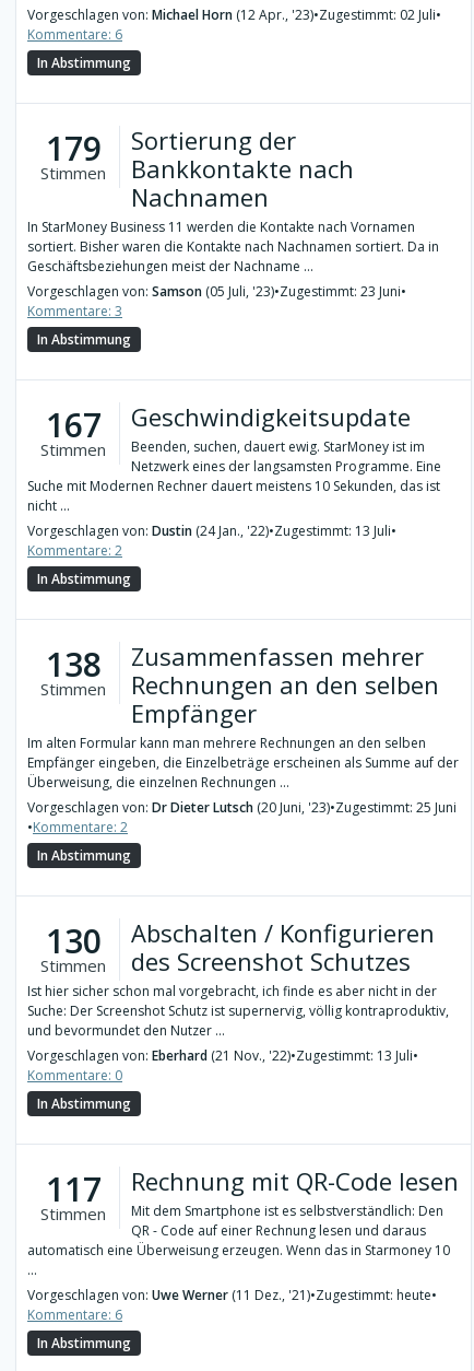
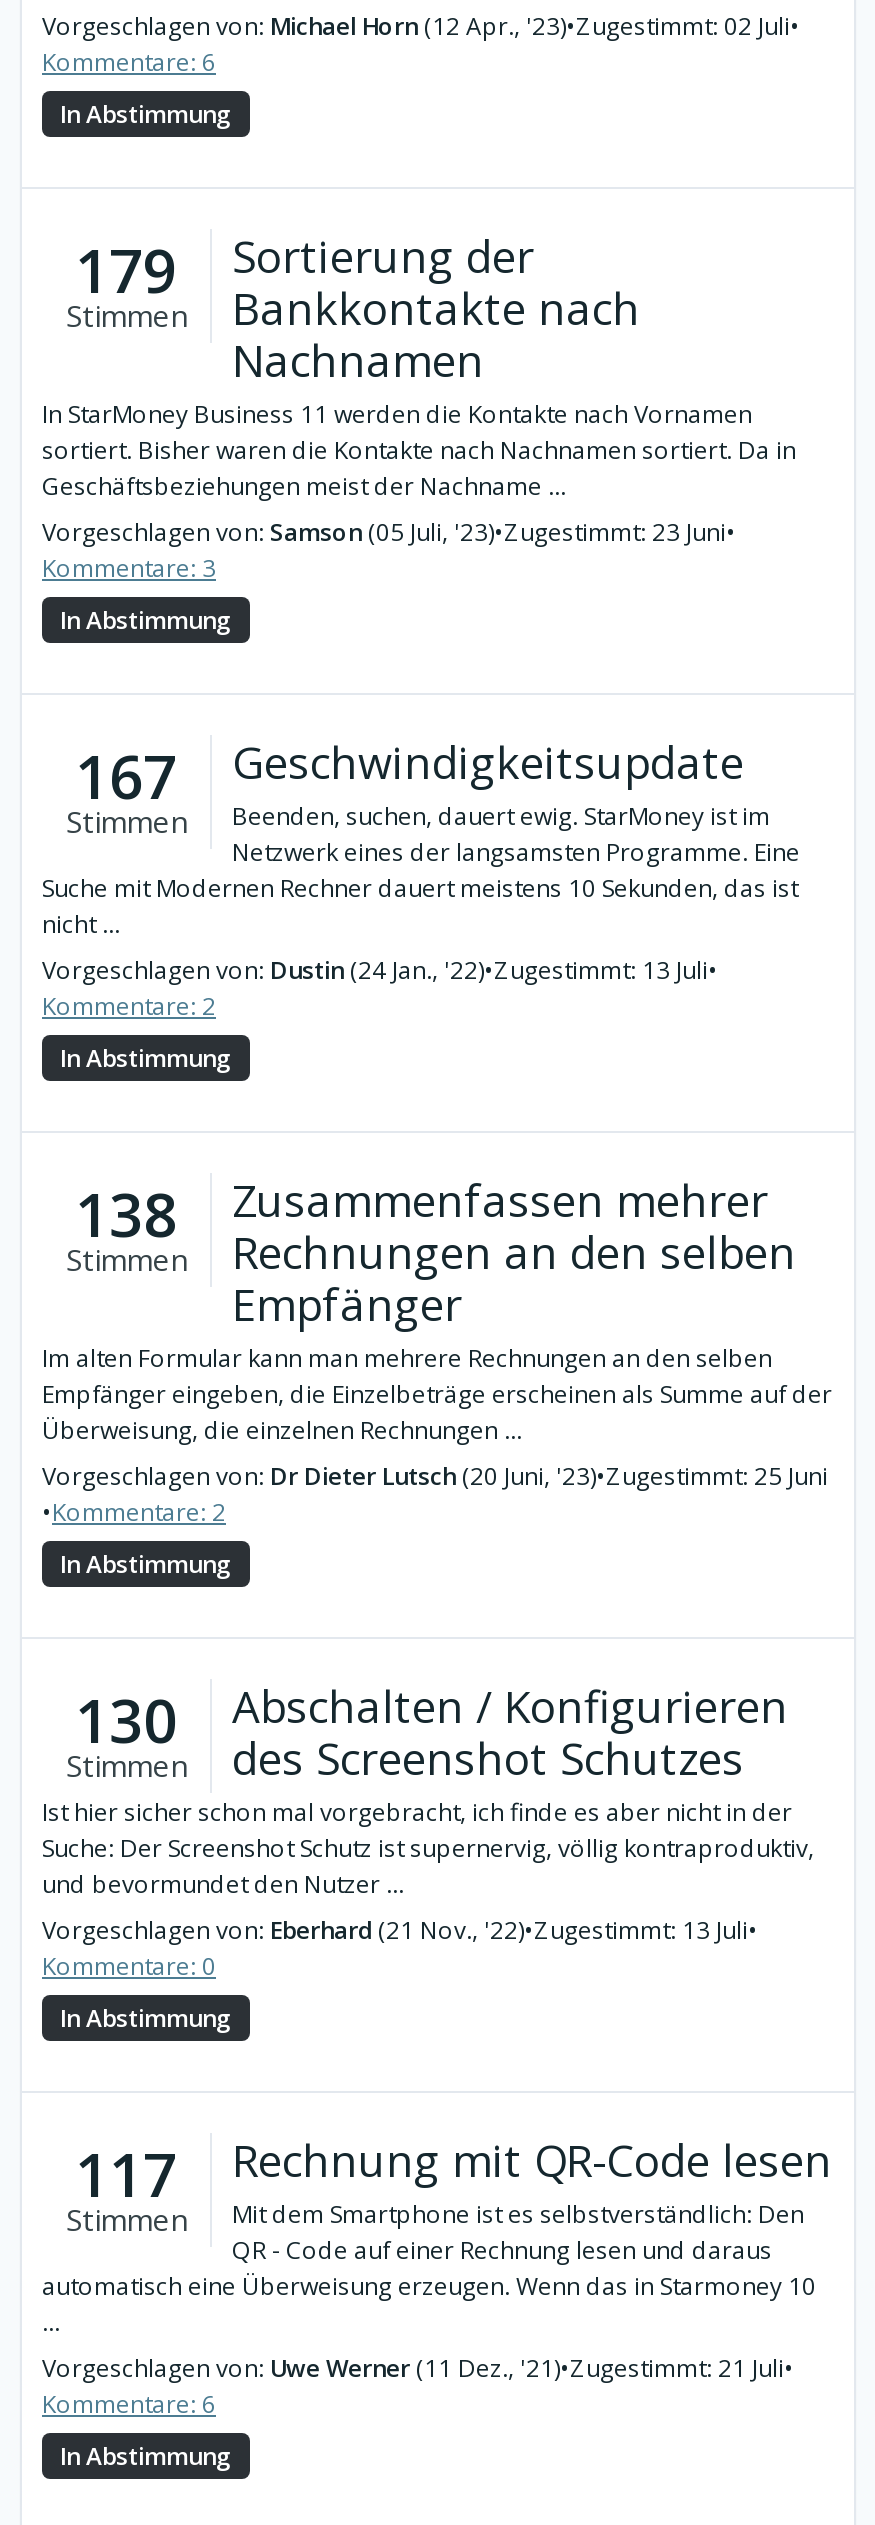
- Vorgeschlagen von: Uwe Werner (11 Dez., '21) •Zugestimmt: heute•
+ Vorgeschlagen von: Uwe Werner (11 Dez., '21) •Zugestimmt: 21 Juli•
